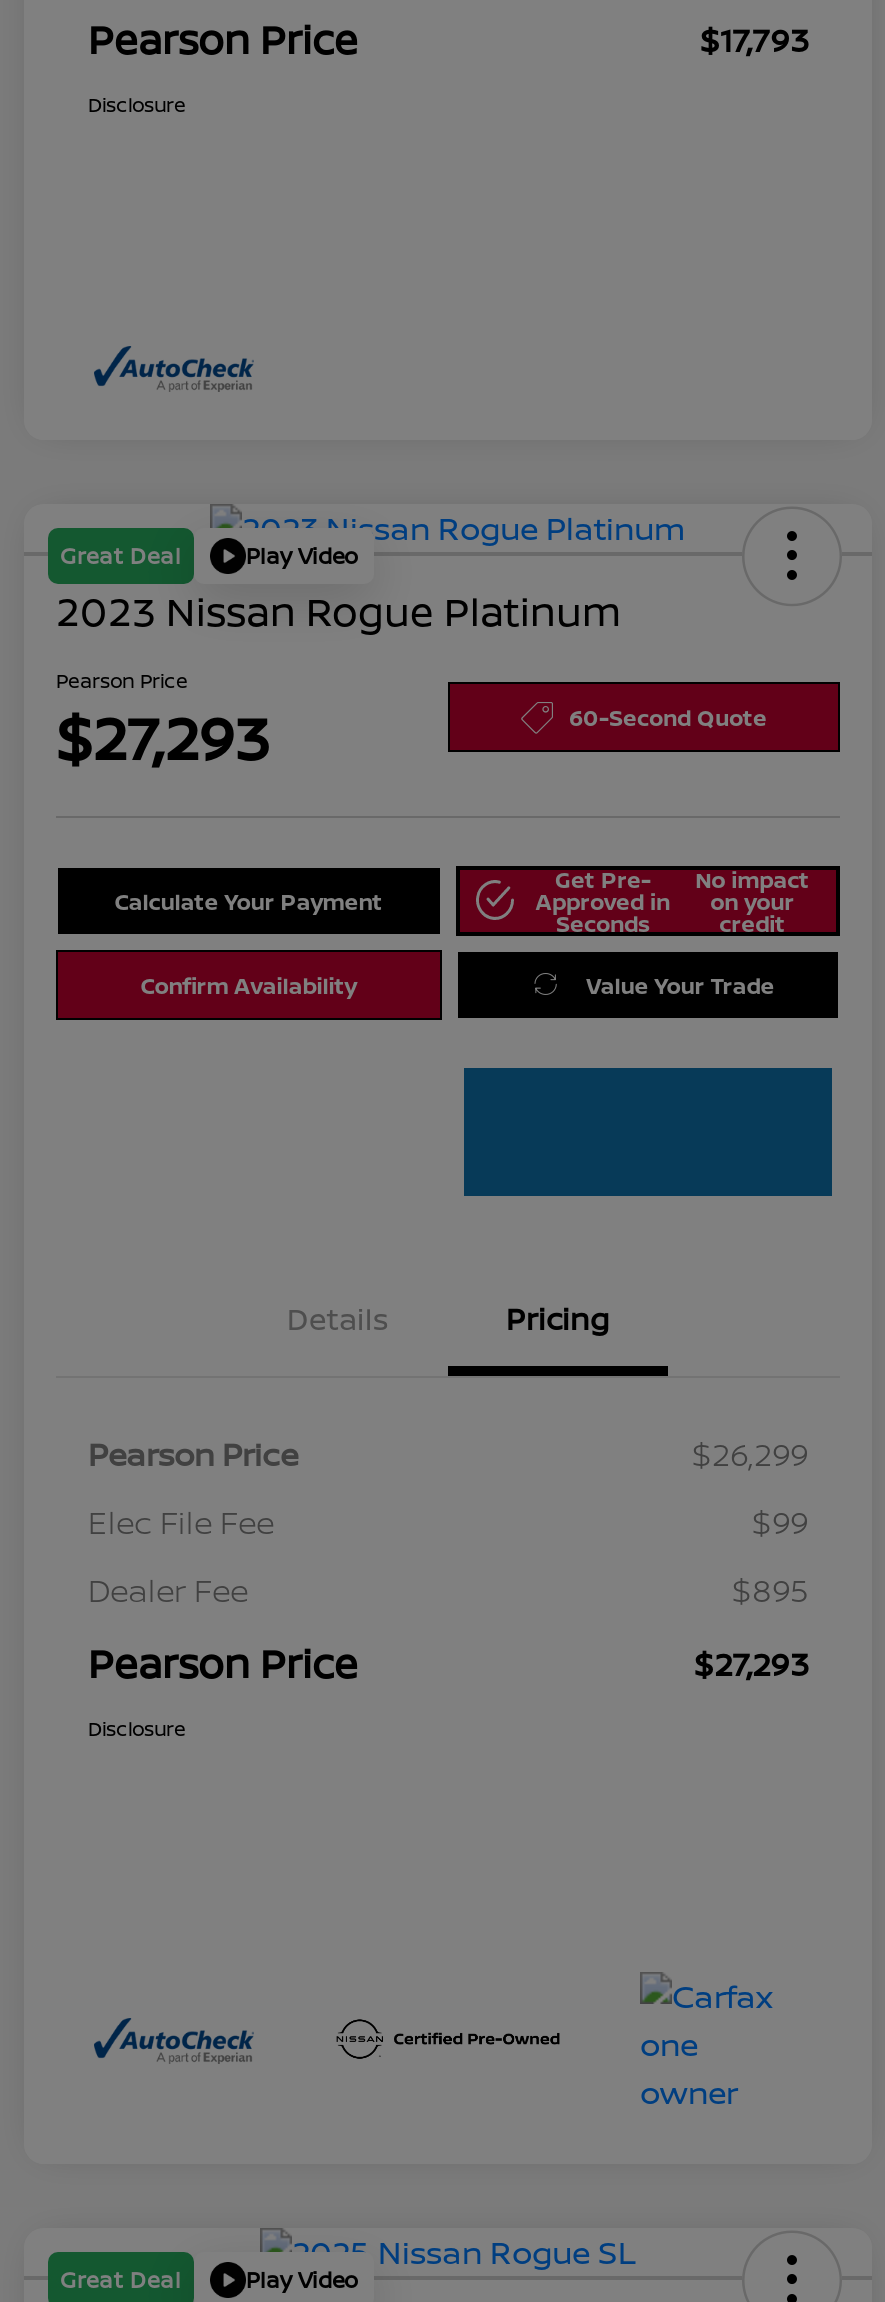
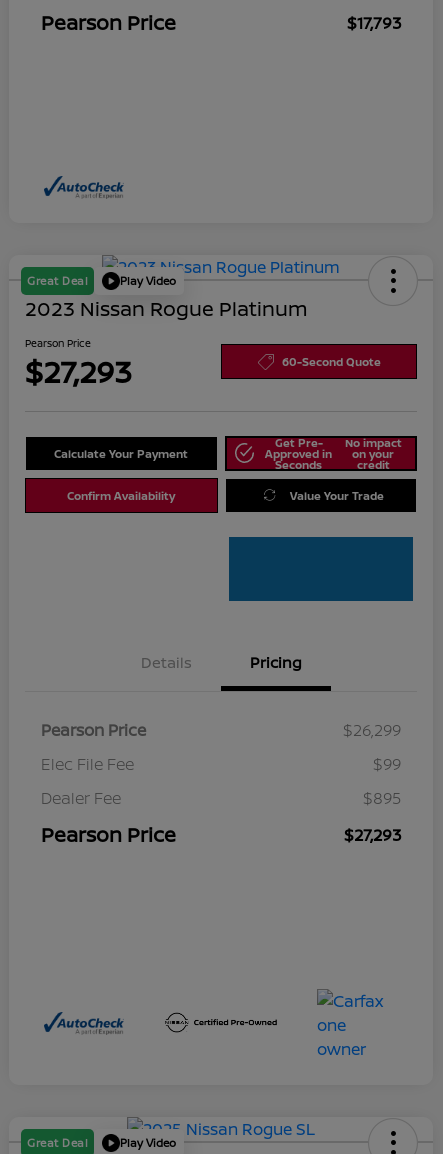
- Disclosure

- Disclosure
